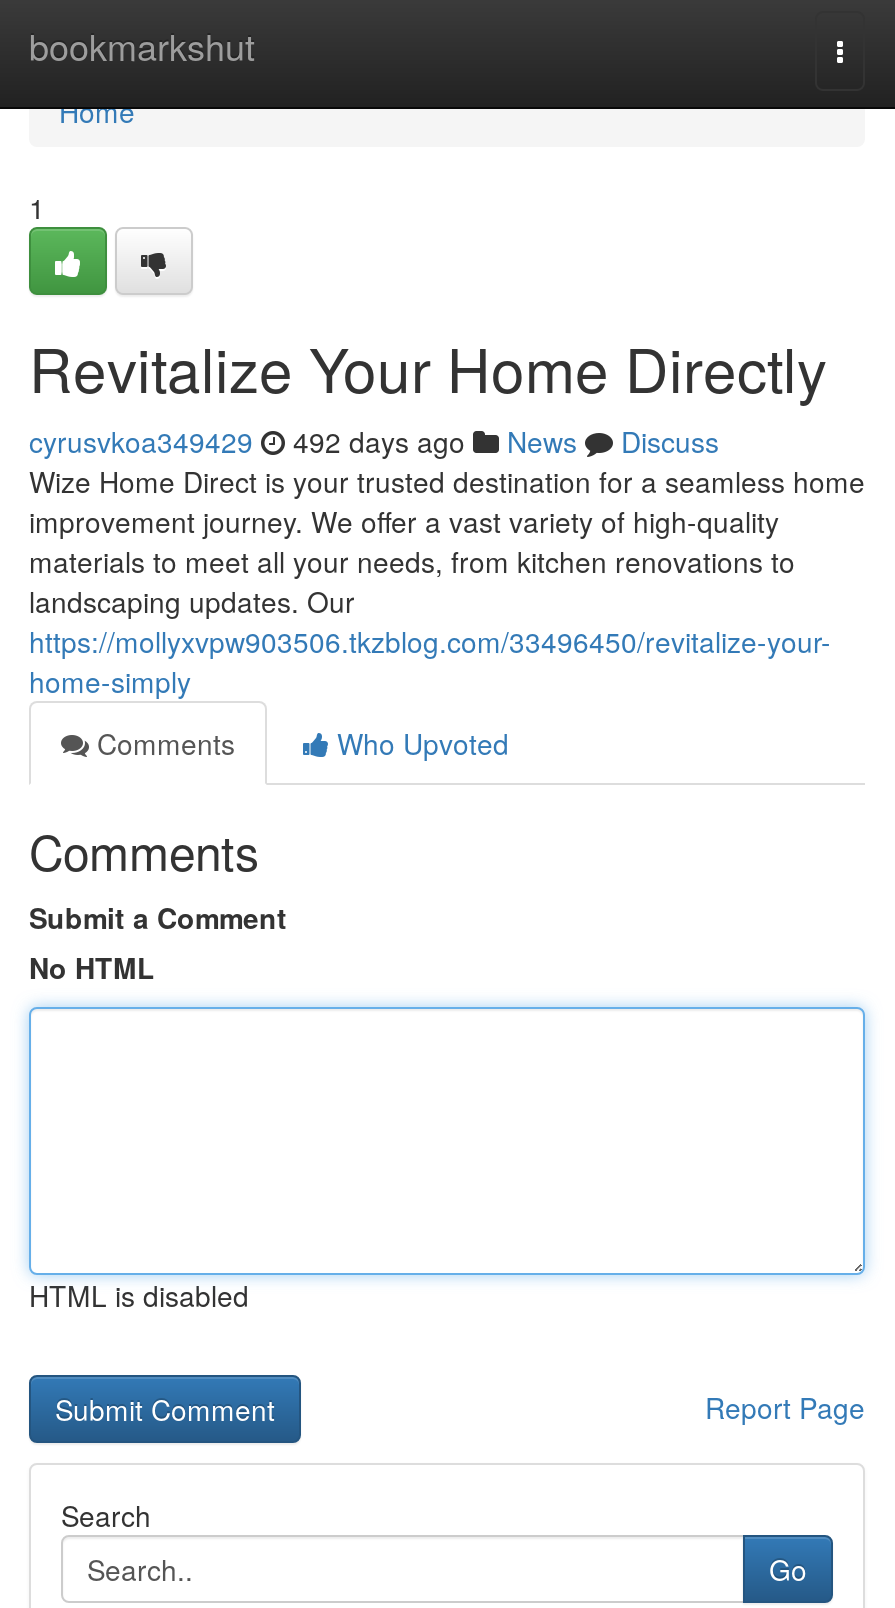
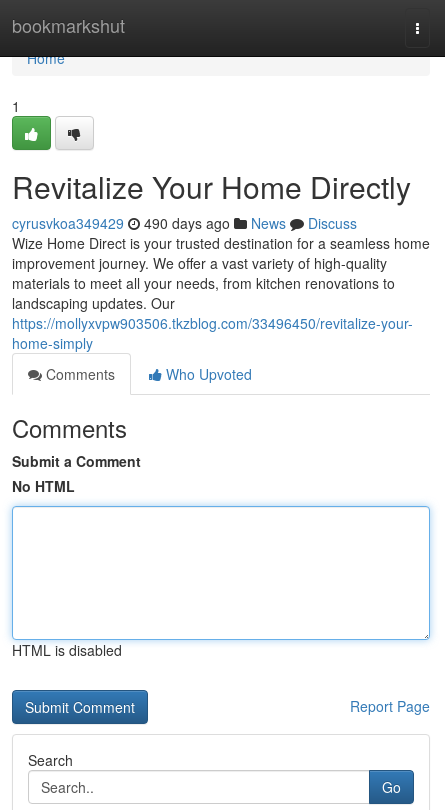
- cyrusvkoa349429 492 days ago News Discuss
+ cyrusvkoa349429 490 days ago News Discuss
